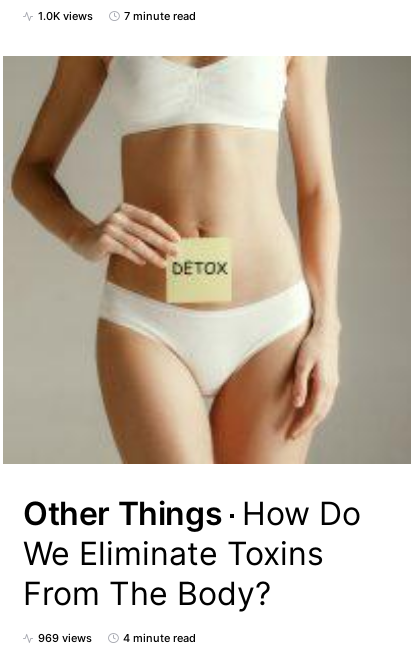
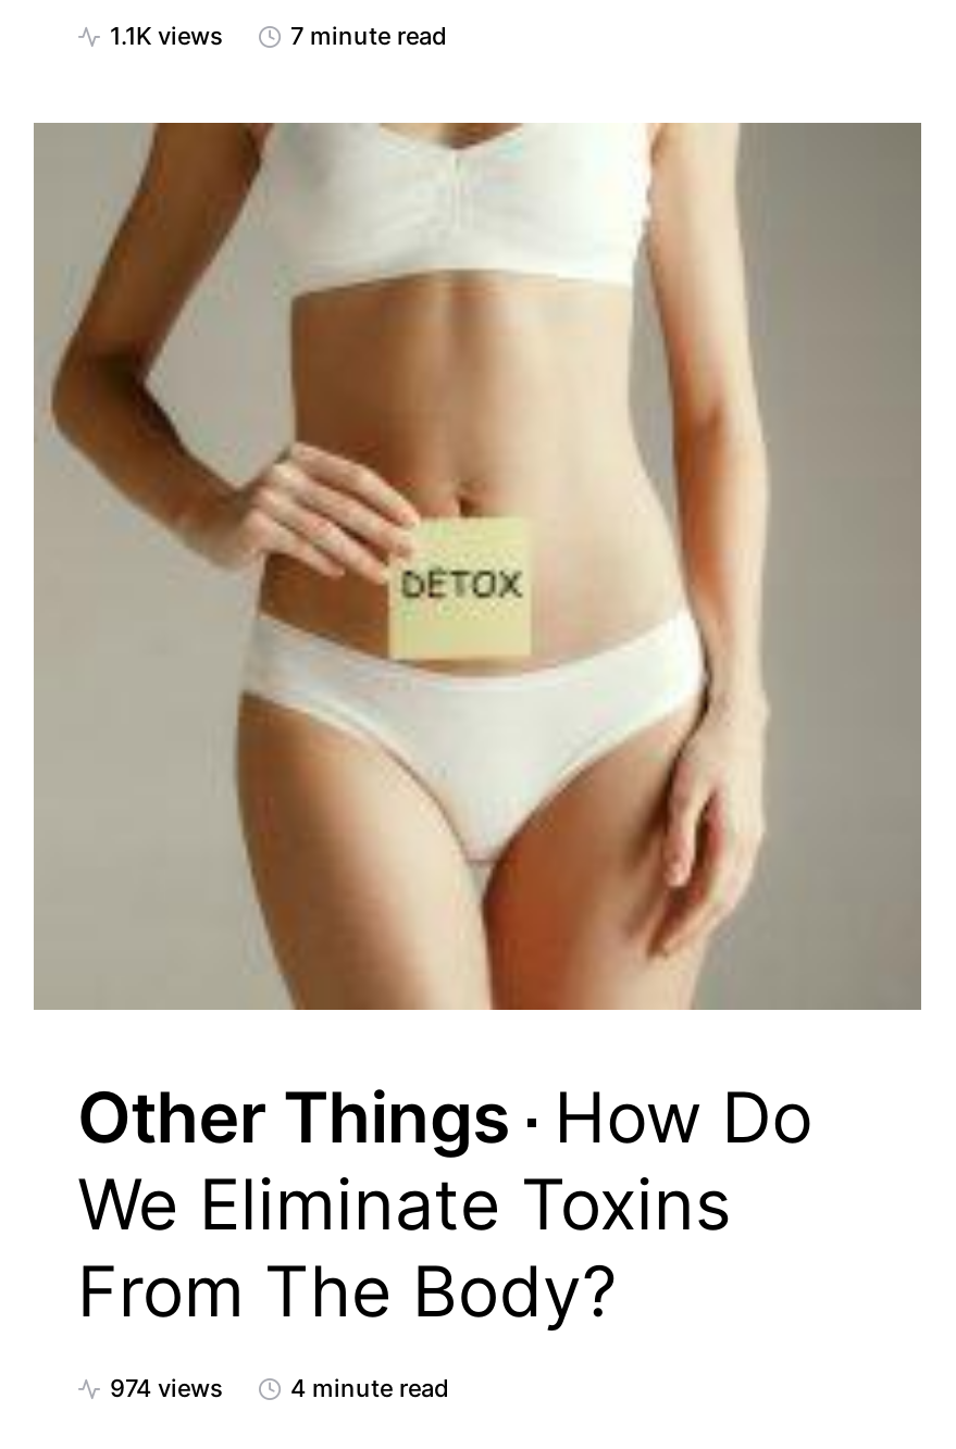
- 1.0K views
+ 1.1K views

- 969 views
+ 974 views
